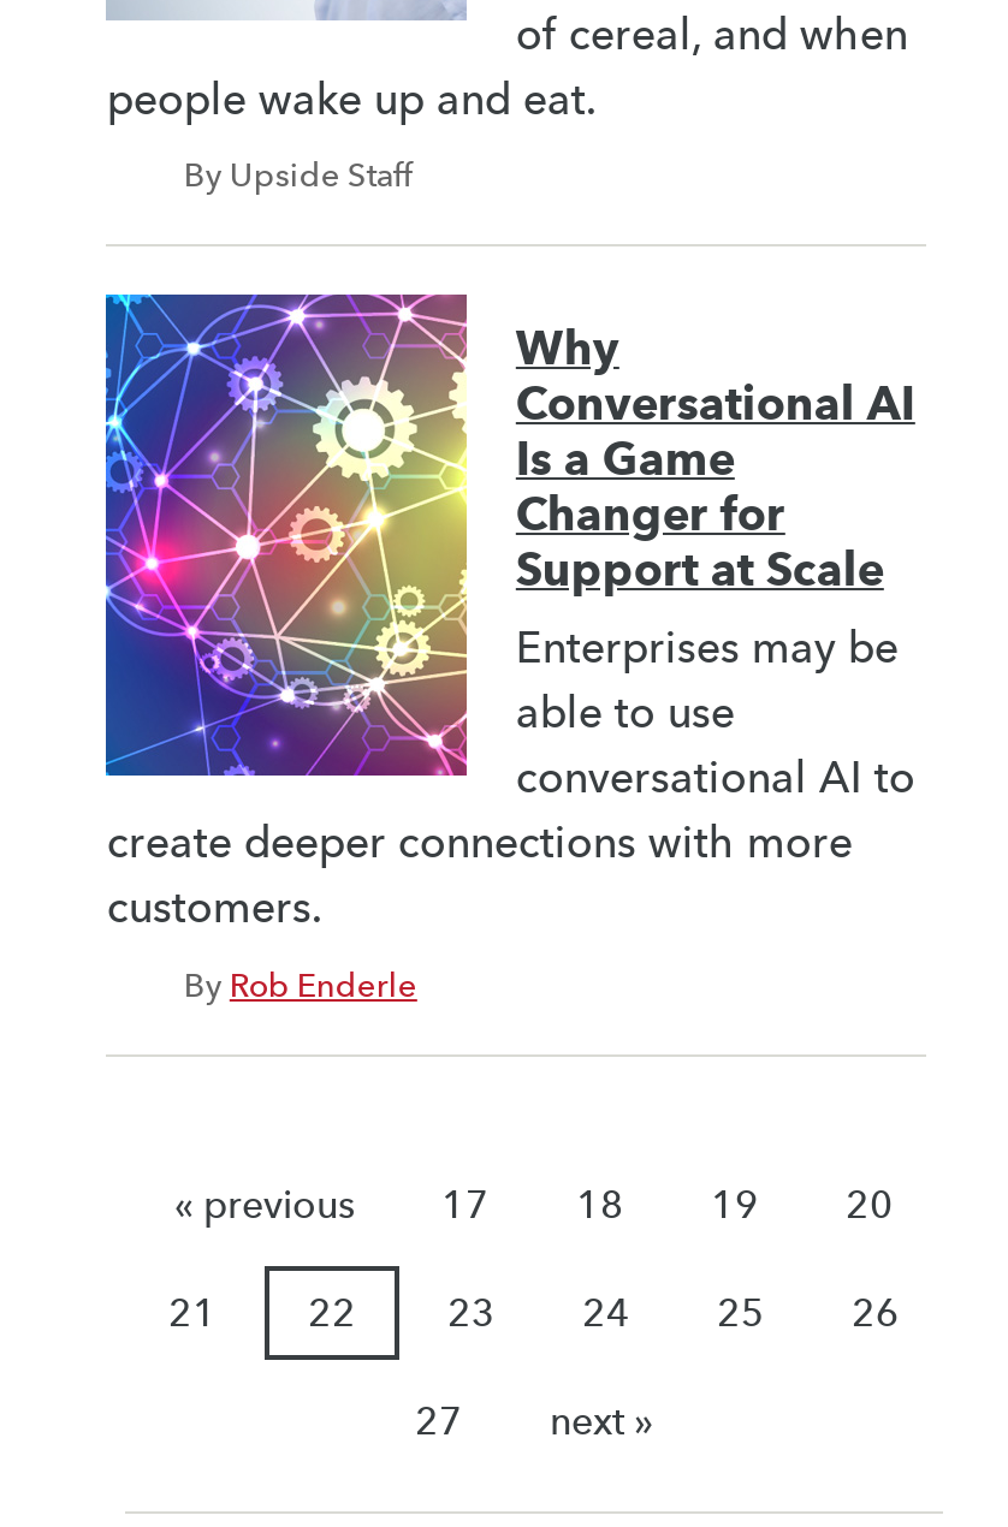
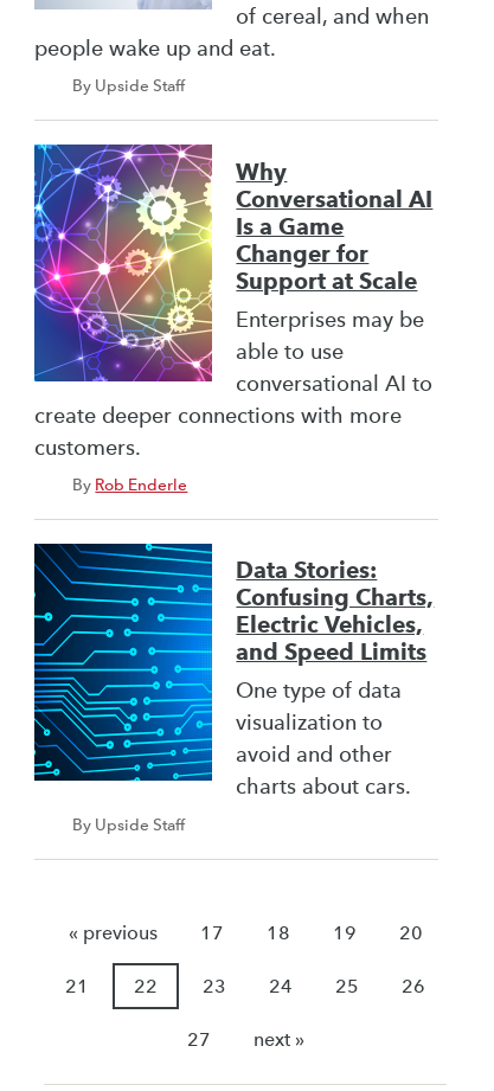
+ [image]
+ Data Stories:
+ Confusing Charts,
+ Electric Vehicles,
+ and Speed Limits
+ One type of data
+ visualization to
+ avoid and other
+ charts about cars.
+ By Upside Staff
